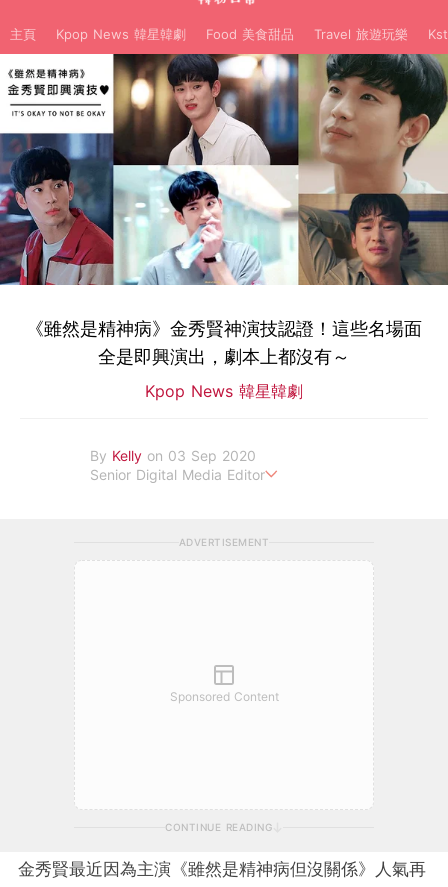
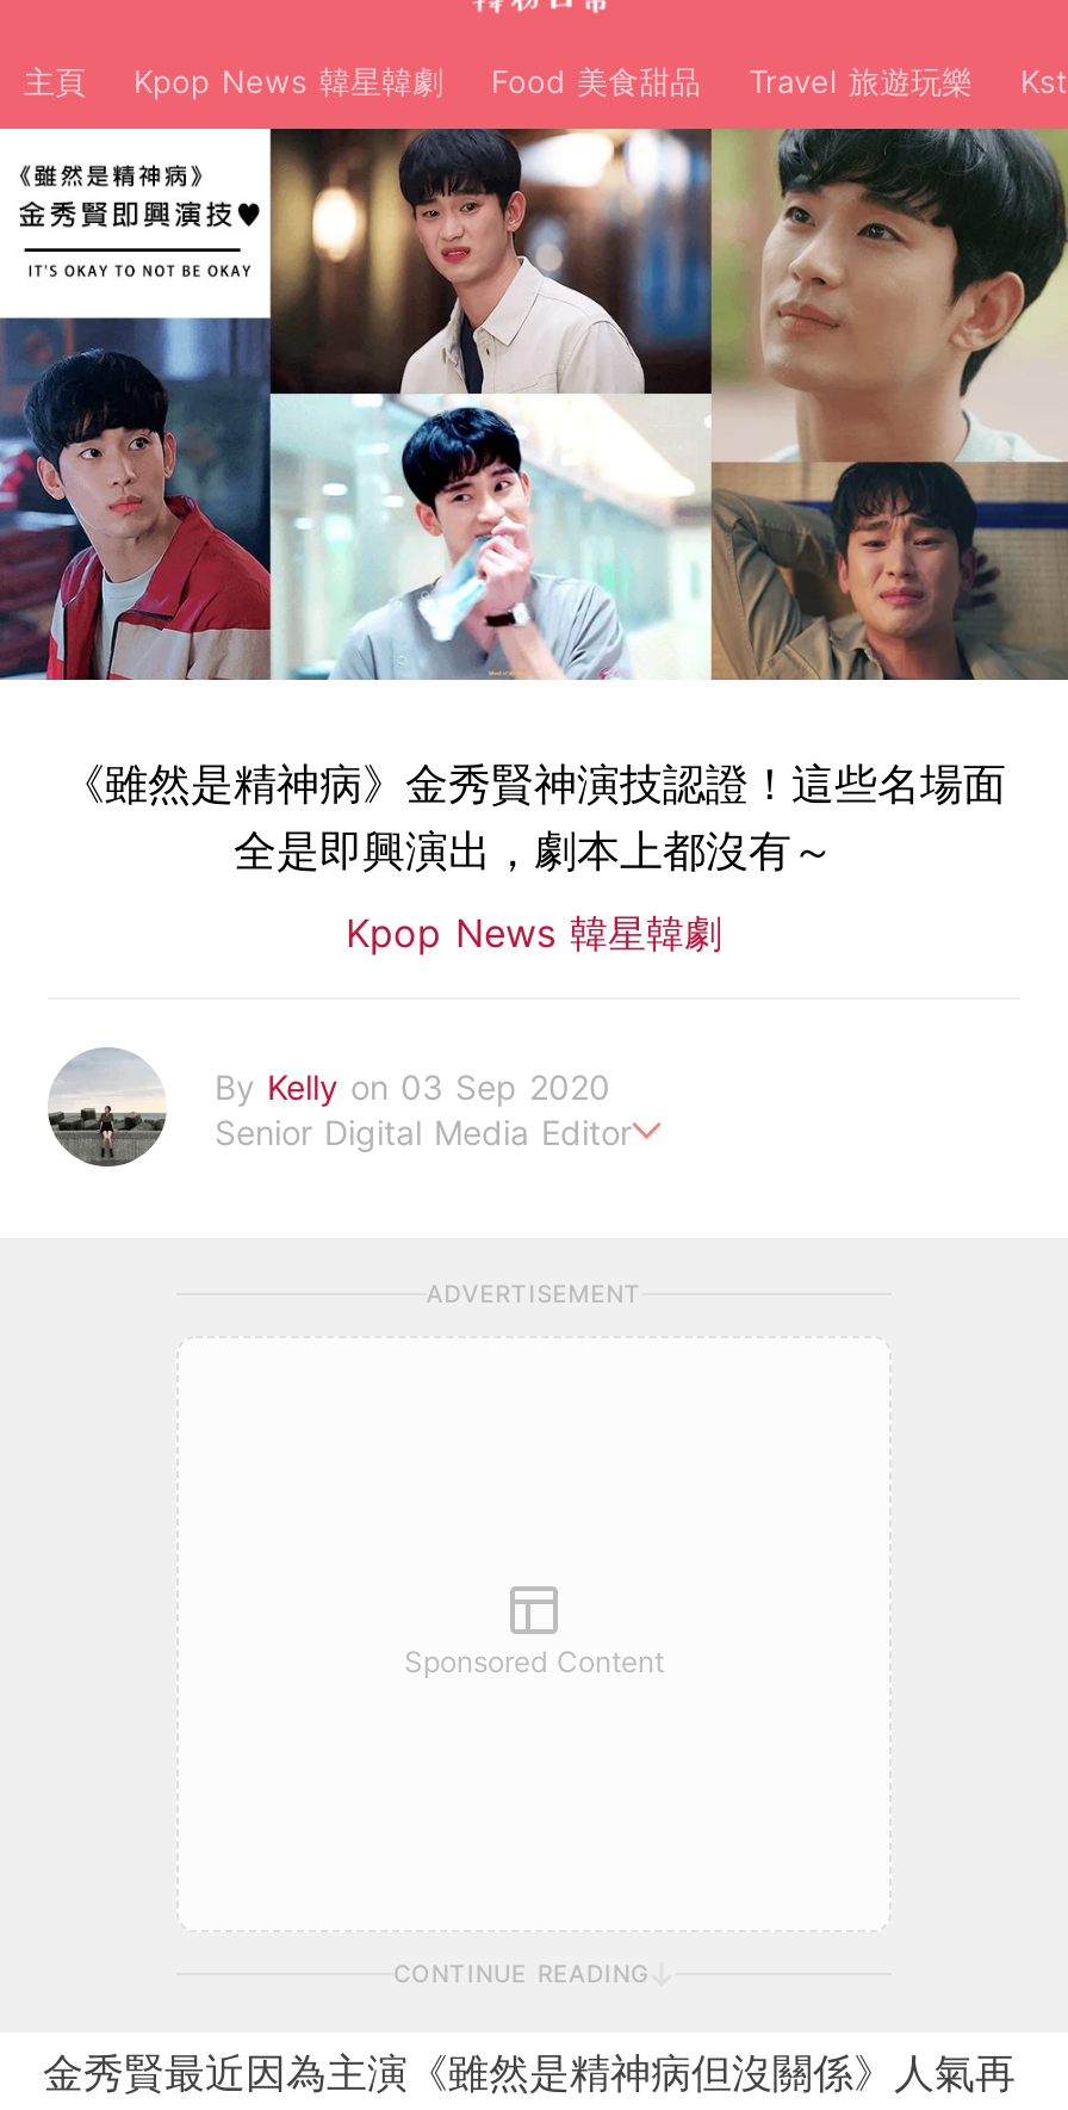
+ [image]
